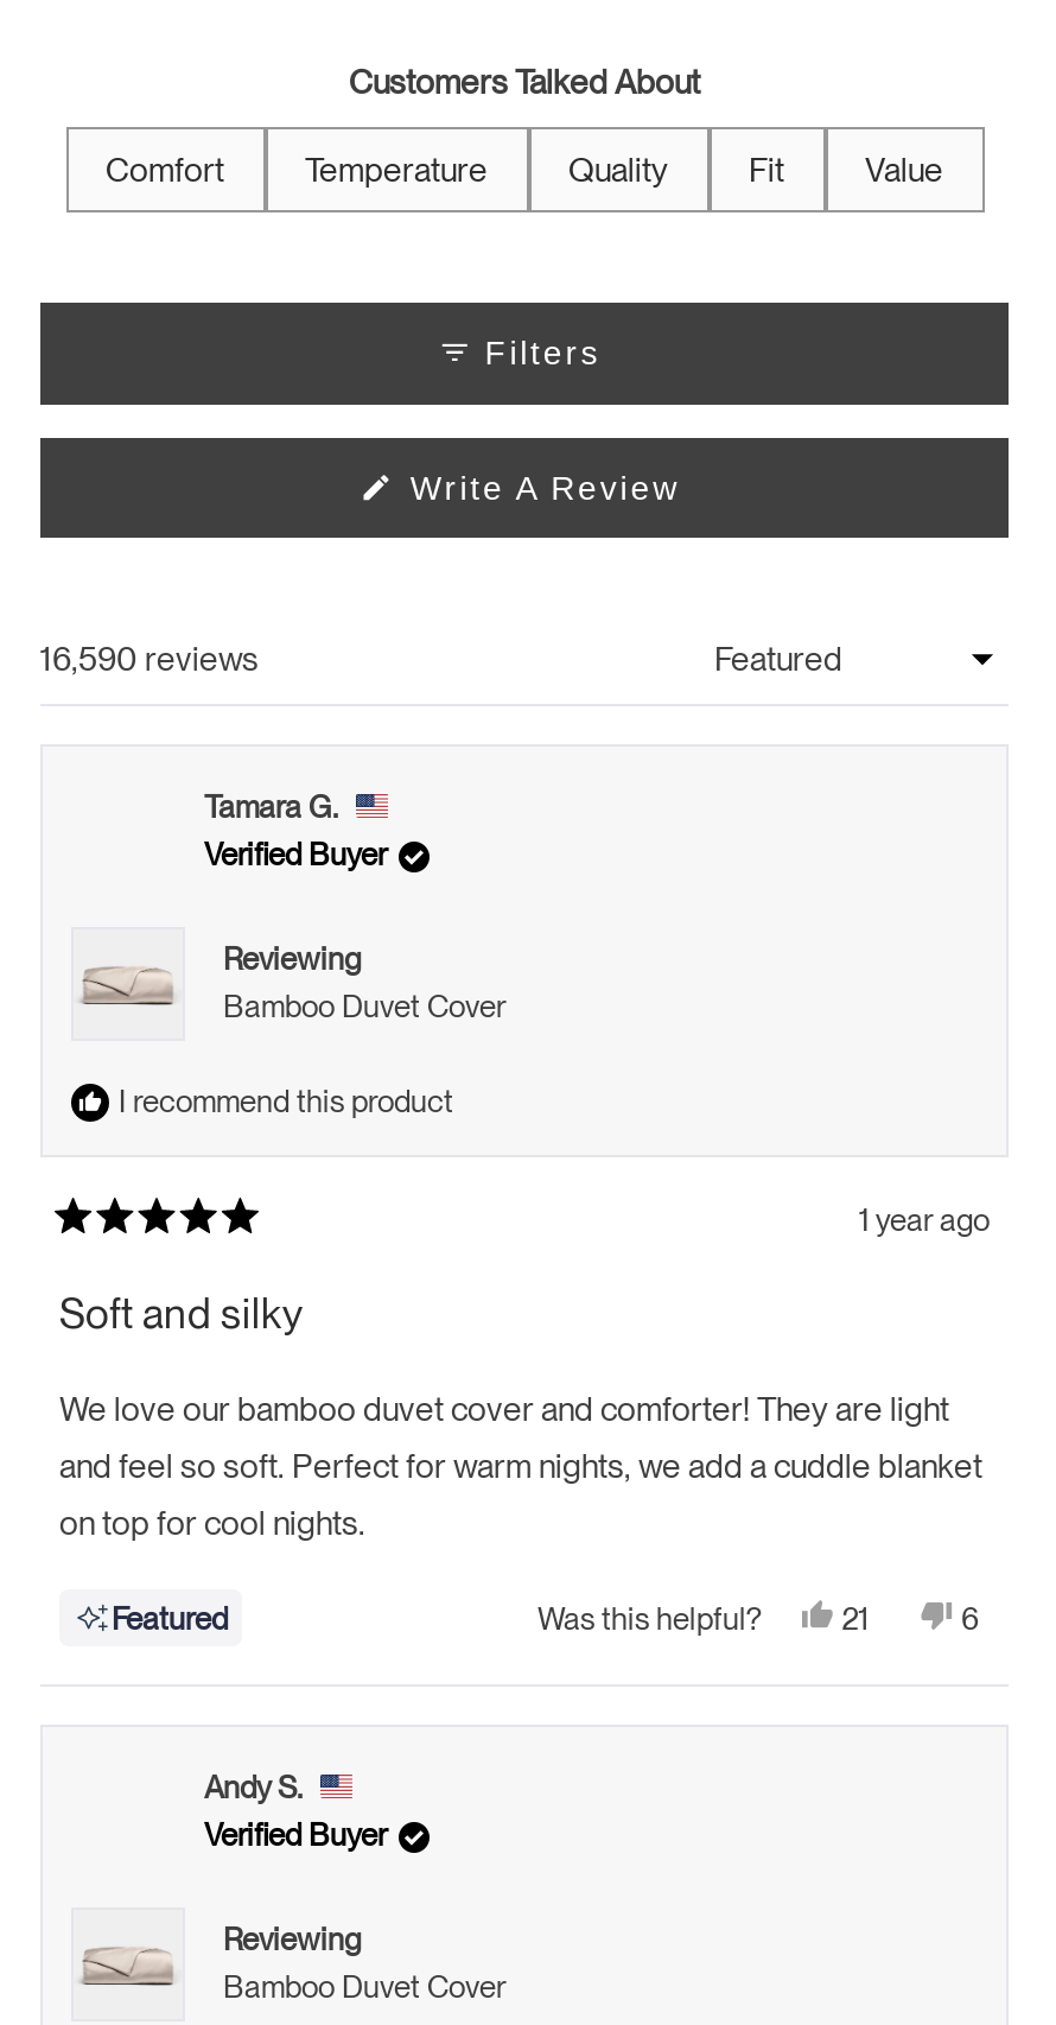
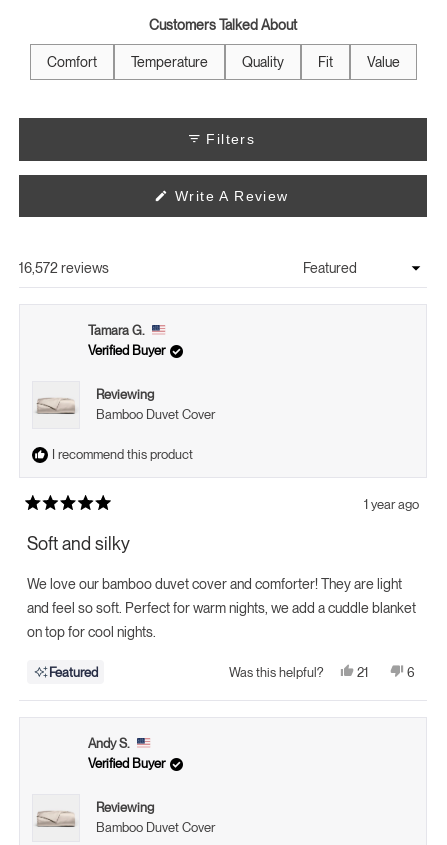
- 16,590 reviews
+ 16,572 reviews
